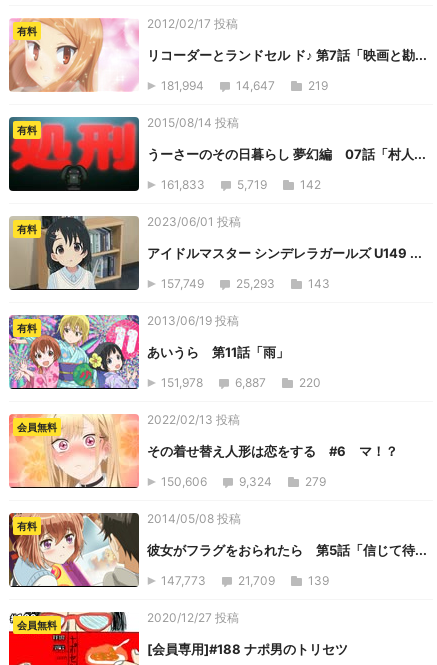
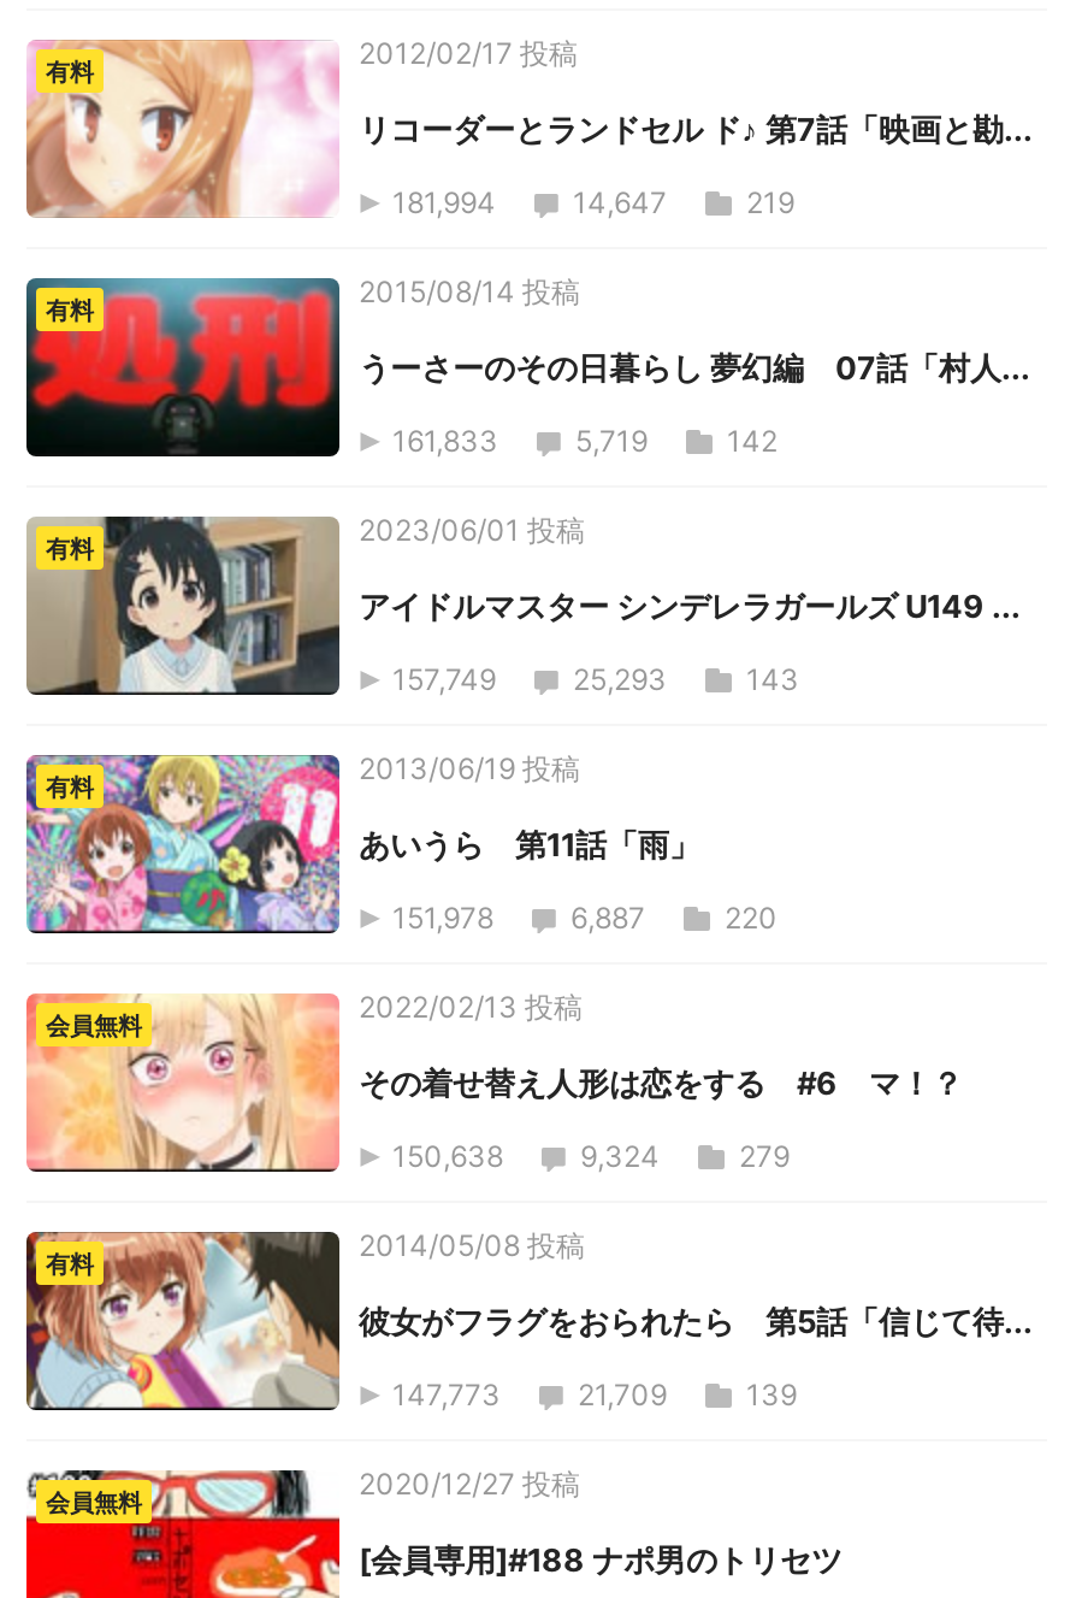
- 150,606
+ 150,638
